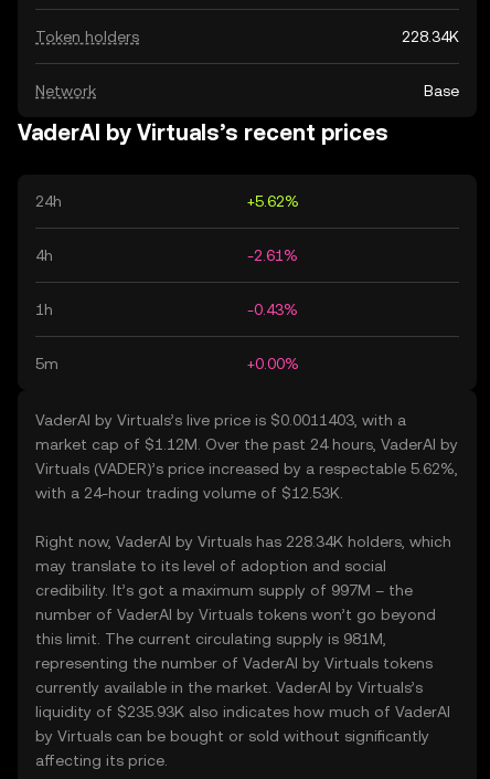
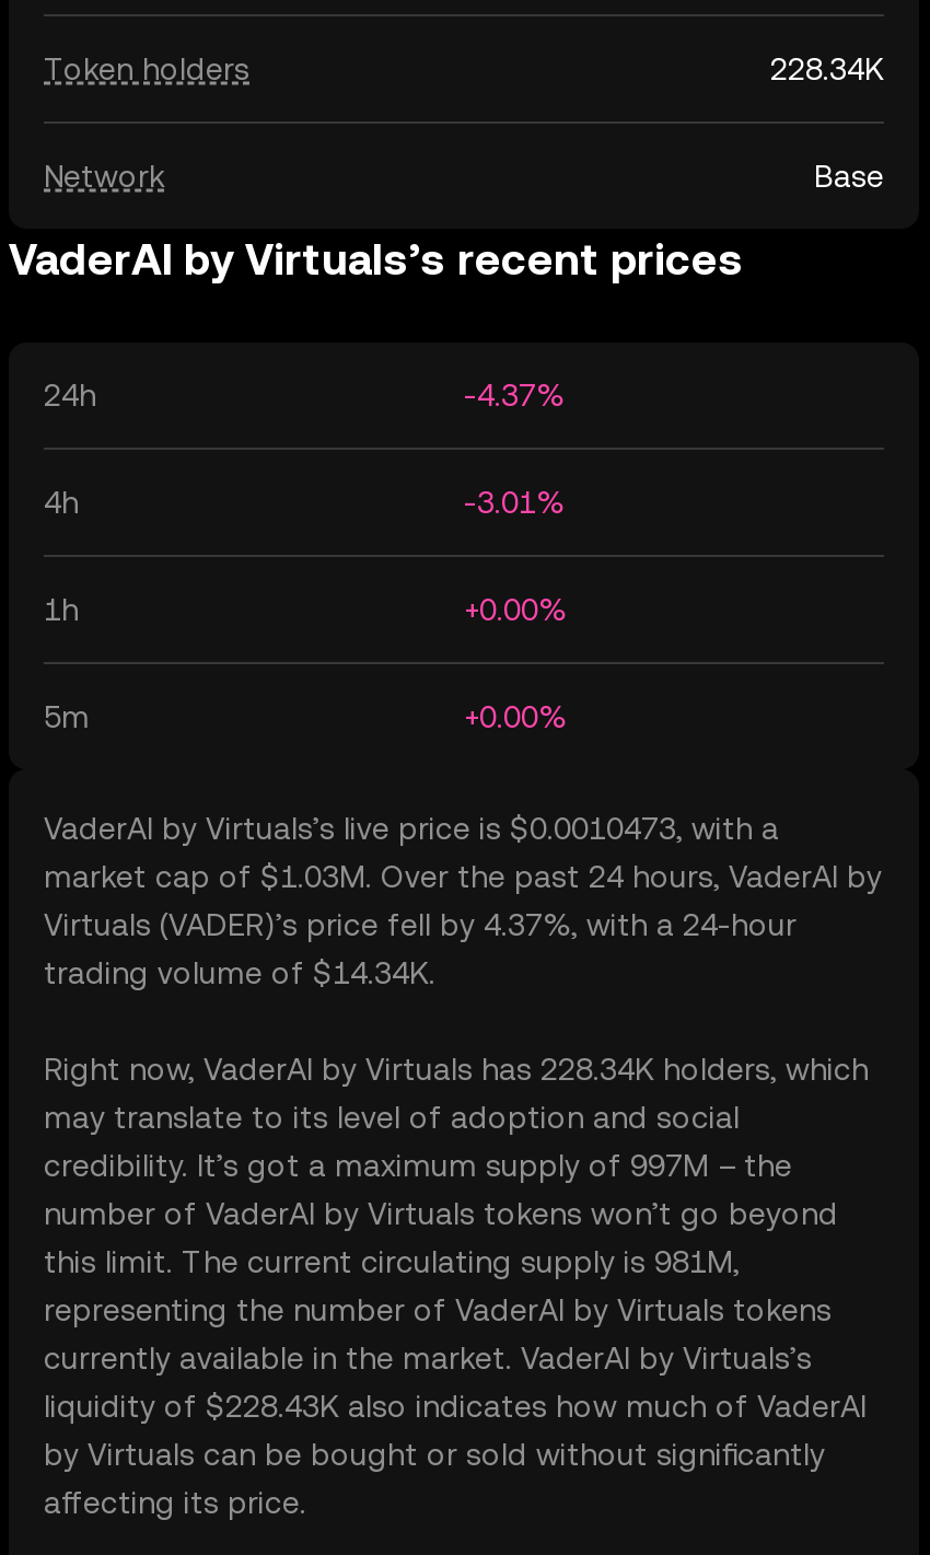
- +5.62%
+ -4.37%

- -2.61%
+ -3.01%

- -0.43%
+ +0.00%

- VaderAI by Virtuals’s live price is $0.0011403, with a
- market cap of $1.12M. Over the past 24 hours, VaderAI by
- Virtuals (VADER)’s price increased by a respectable 5.62%,
- with a 24-hour trading volume of $12.53K.
+ VaderAI by Virtuals’s live price is $0.0010473, with a
+ market cap of $1.03M. Over the past 24 hours, VaderAI by
+ Virtuals (VADER)’s price fell by 4.37%, with a 24-hour
+ trading volume of $14.34K.

- liquidity of $235.93K also indicates how much of VaderAI
+ liquidity of $228.43K also indicates how much of VaderAI
